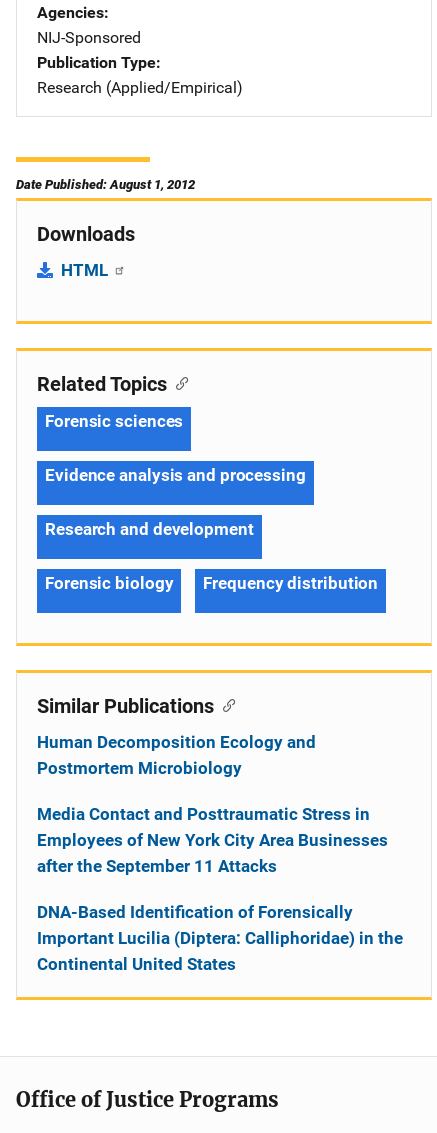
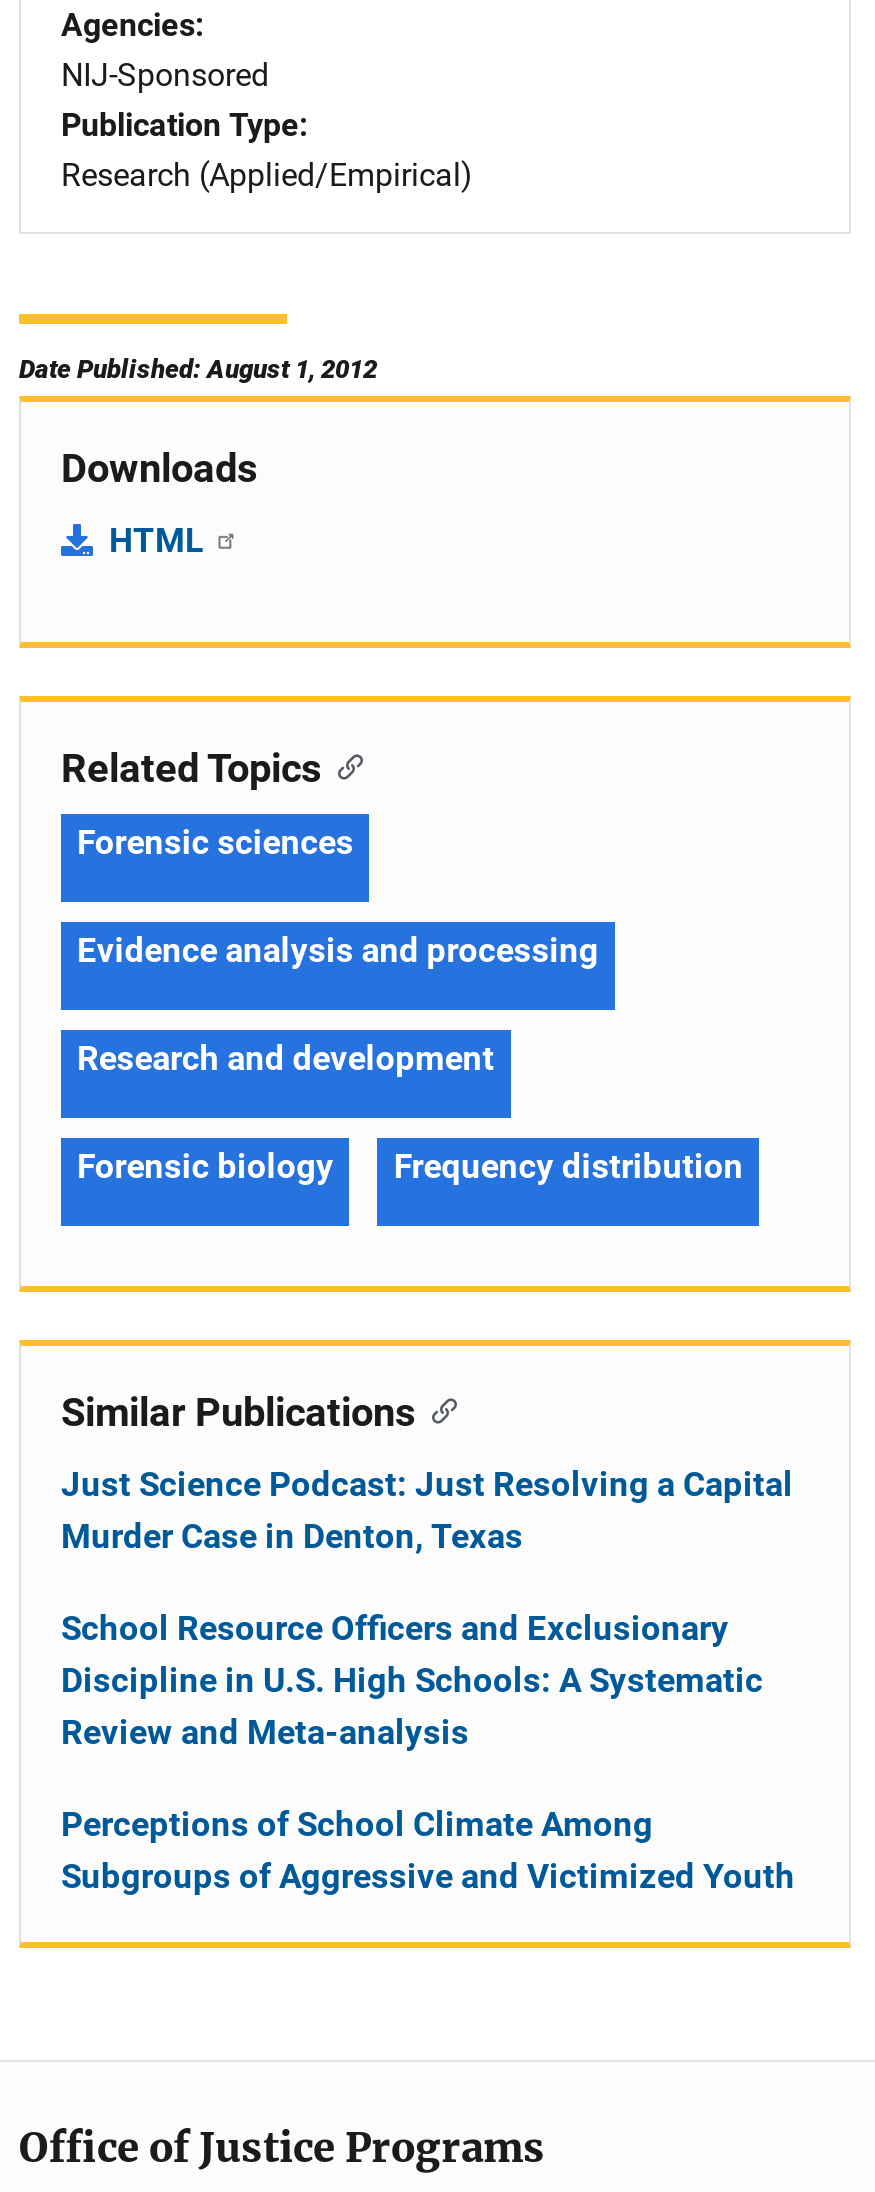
- Human Decomposition Ecology and
- Postmortem Microbiology
+ Just Science Podcast: Just Resolving a Capital
+ Murder Case in Denton, Texas

- Media Contact and Posttraumatic Stress in
- Employees of New York City Area Businesses
- after the September 11 Attacks
+ School Resource Officers and Exclusionary
+ Discipline in U.S. High Schools: A Systematic
+ Review and Meta-analysis

- DNA-Based Identification of Forensically
- Important Lucilia (Diptera: Calliphoridae) in the
- Continental United States
+ Perceptions of School Climate Among
+ Subgroups of Aggressive and Victimized Youth
